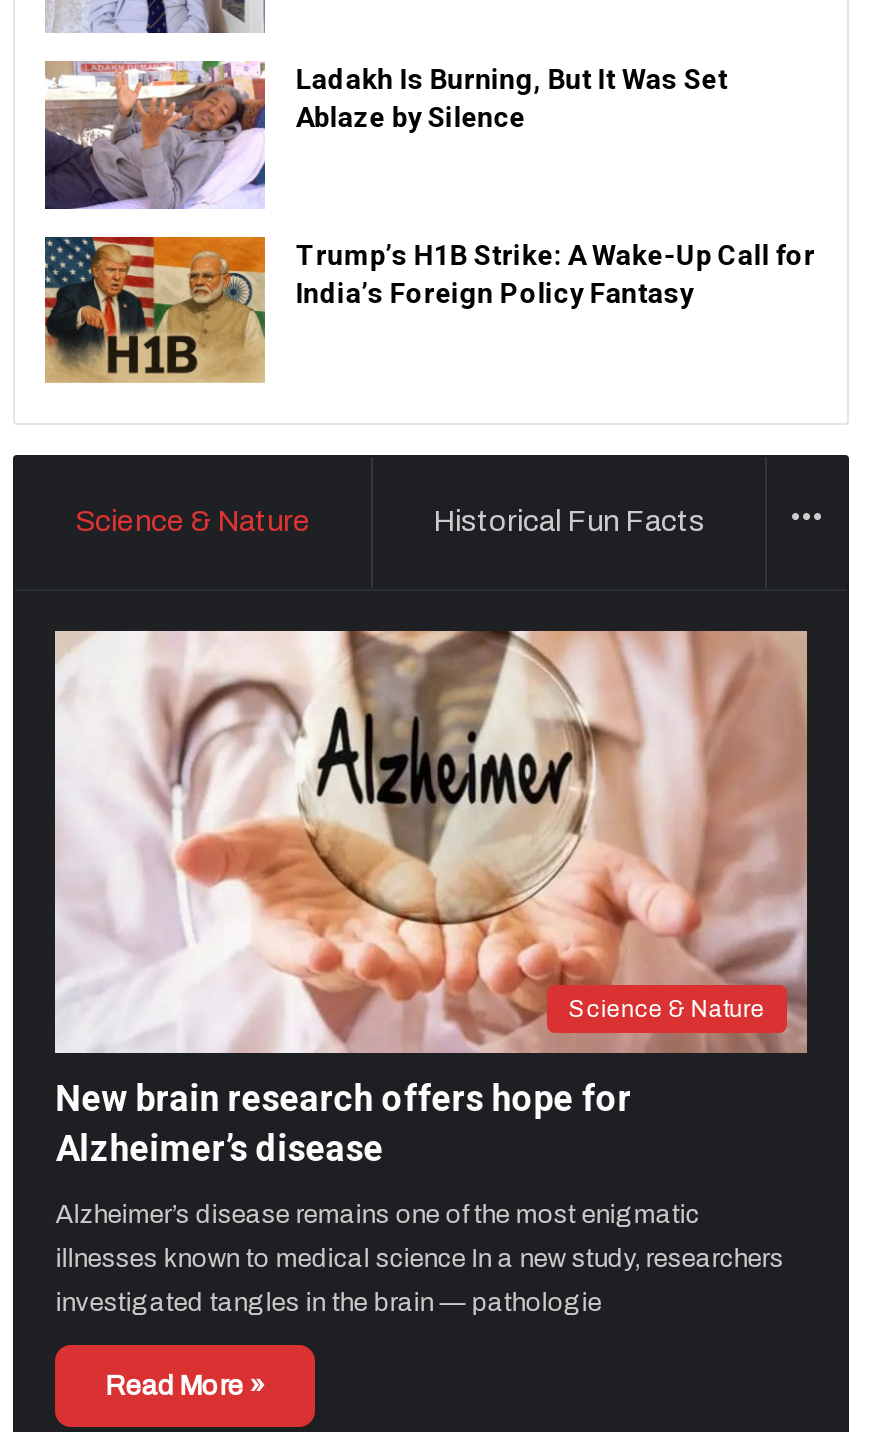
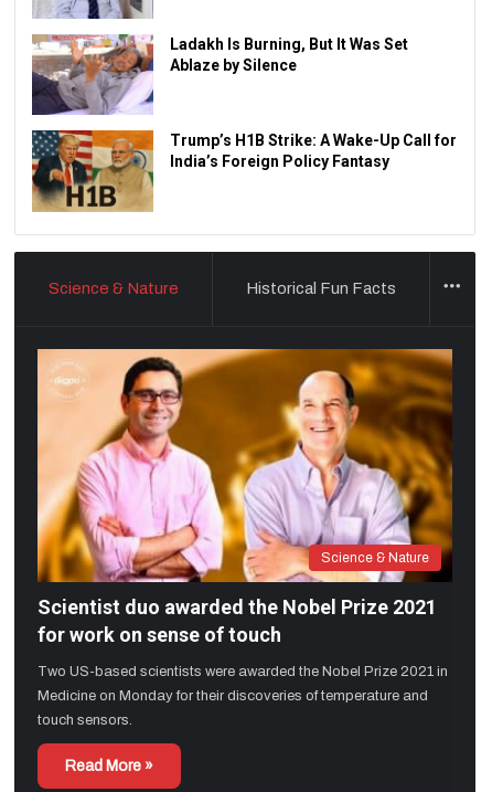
- [image]
- New brain research offers hope for
- Alzheimer’s disease
+ [image]
+ Scientist duo awarded the Nobel Prize 2021
+ for work on sense of touch

- Alzheimer’s disease remains one of the most enigmatic
+ Two US-based scientists were awarded the Nobel Prize 2021 in

- illnesses known to medical science In a new study, researchers
+ Medicine on Monday for their discoveries of temperature and

- investigated tangles in the brain — pathologie
+ touch sensors.
